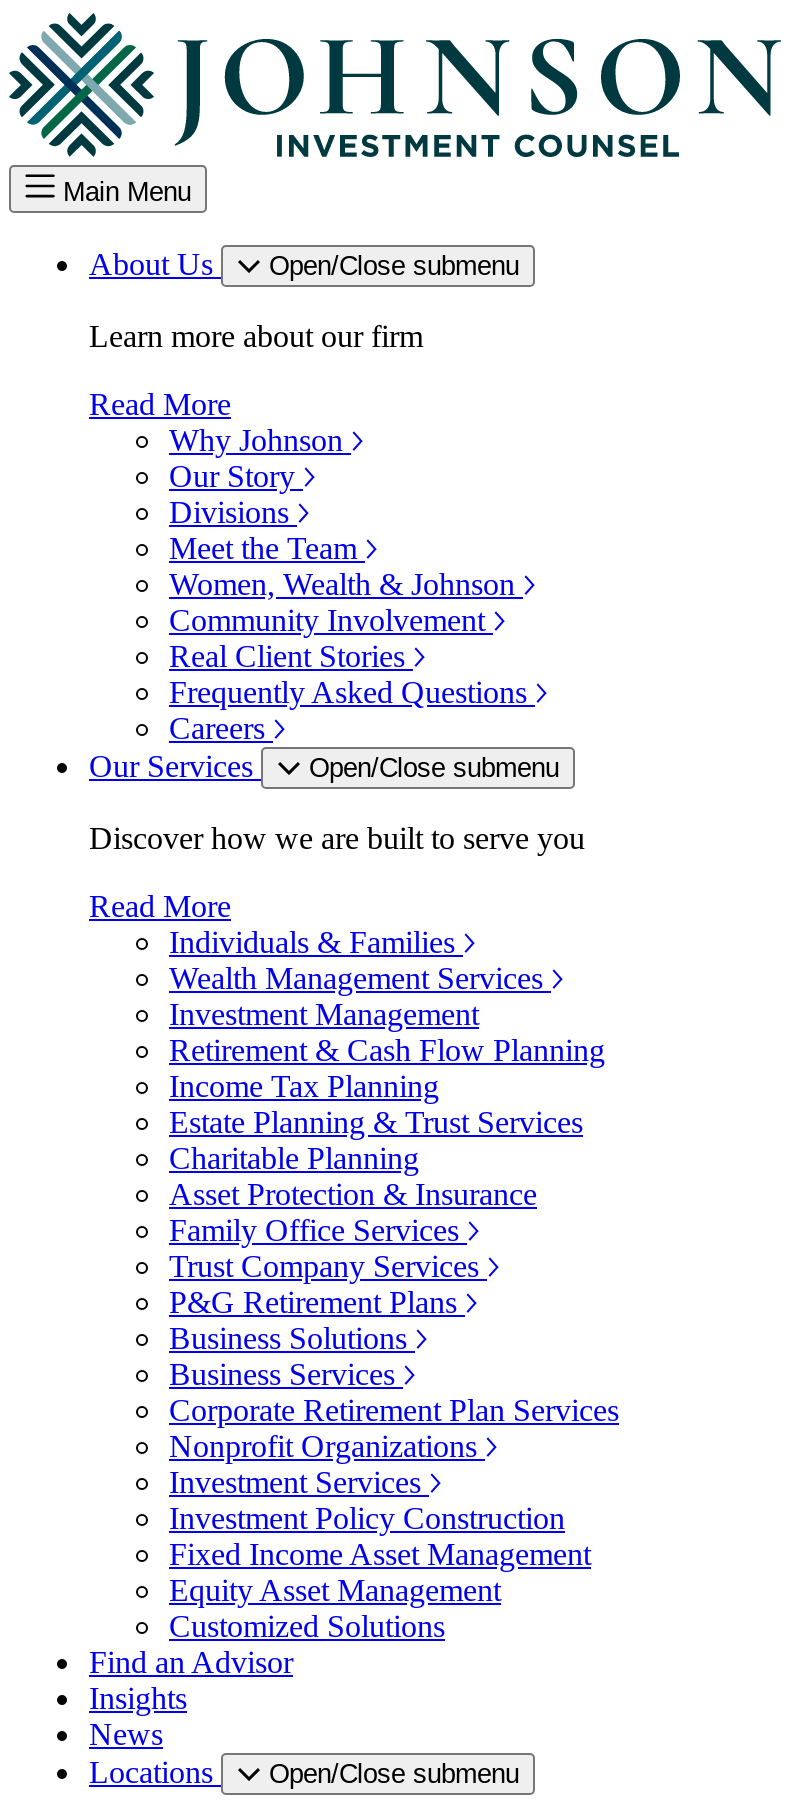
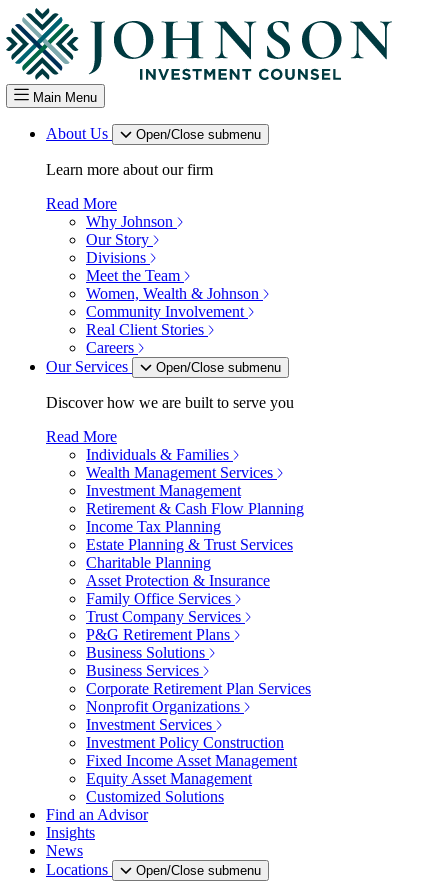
- Frequently Asked Questions
